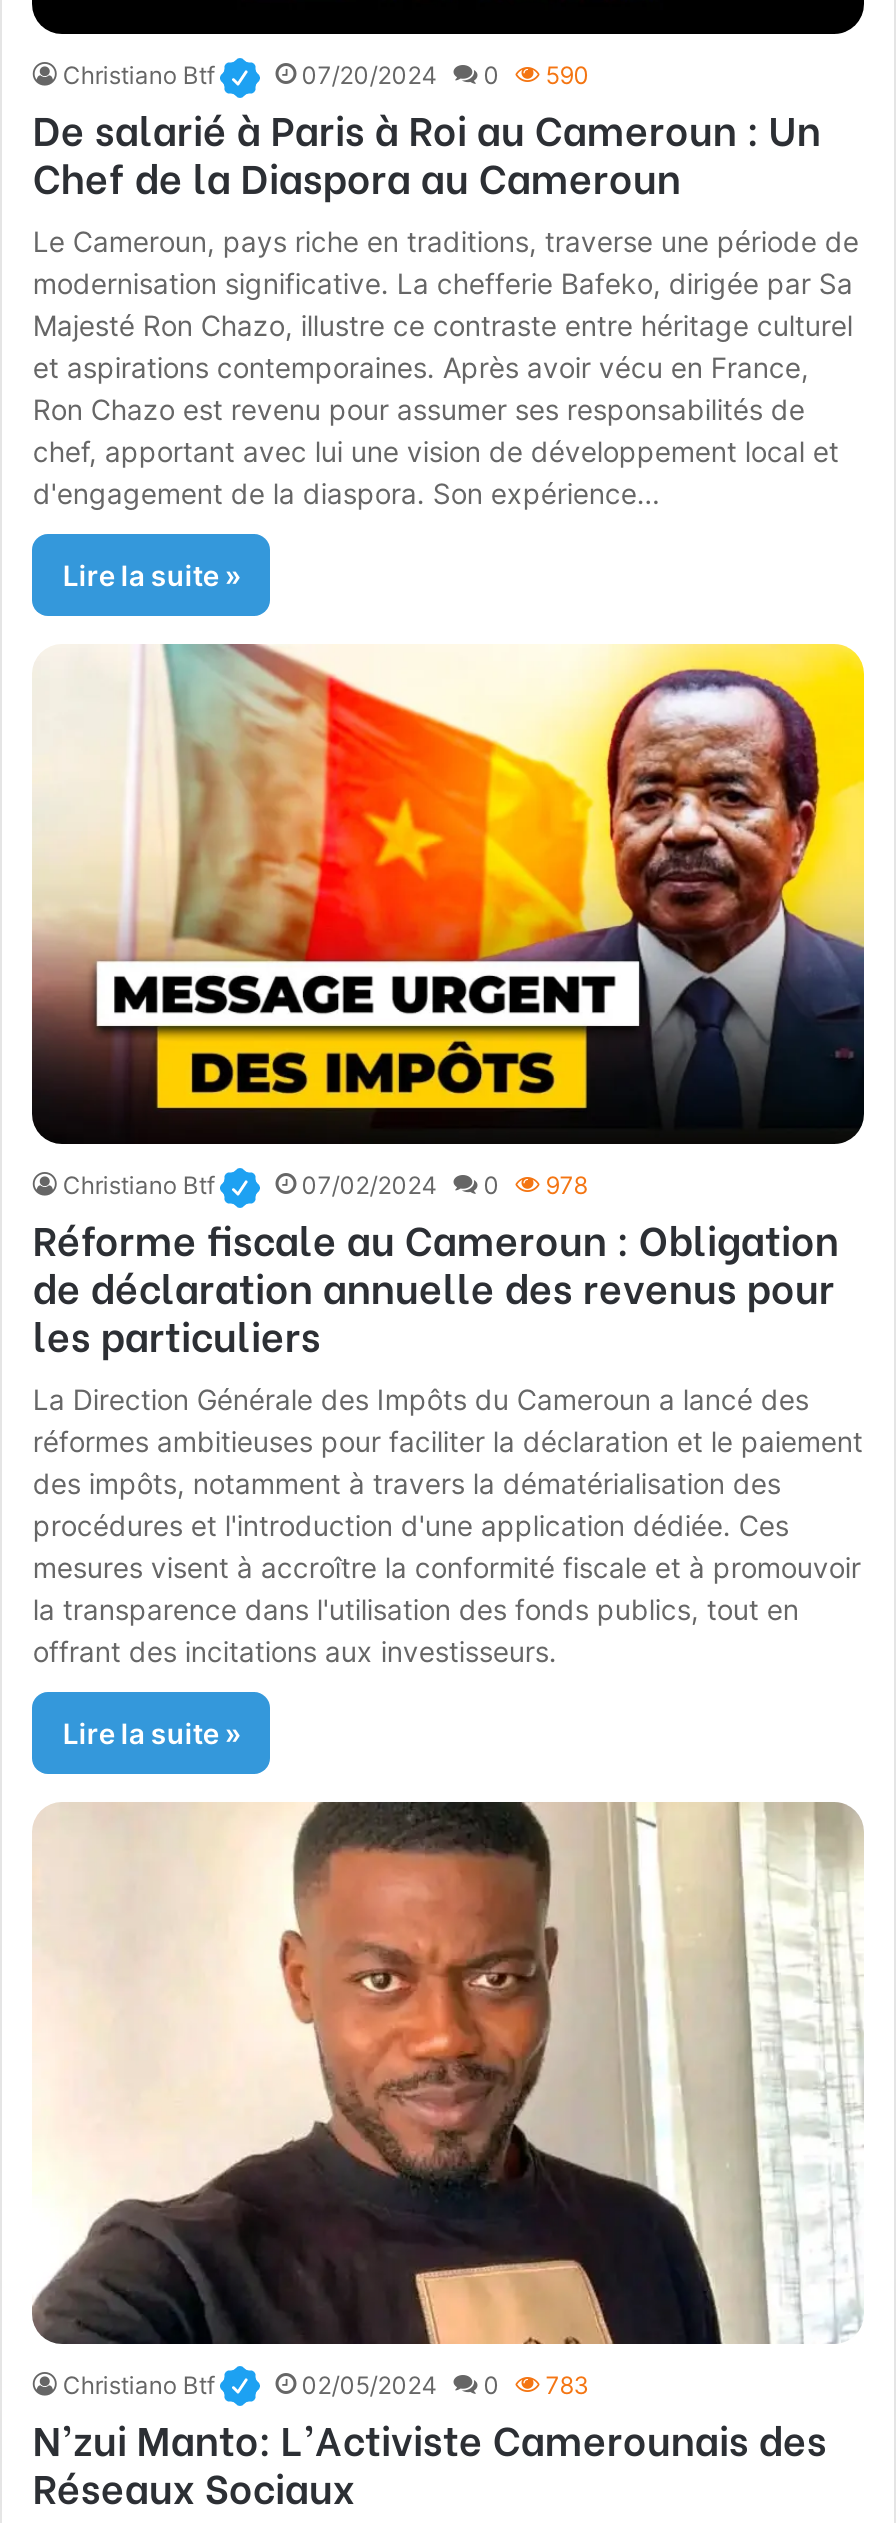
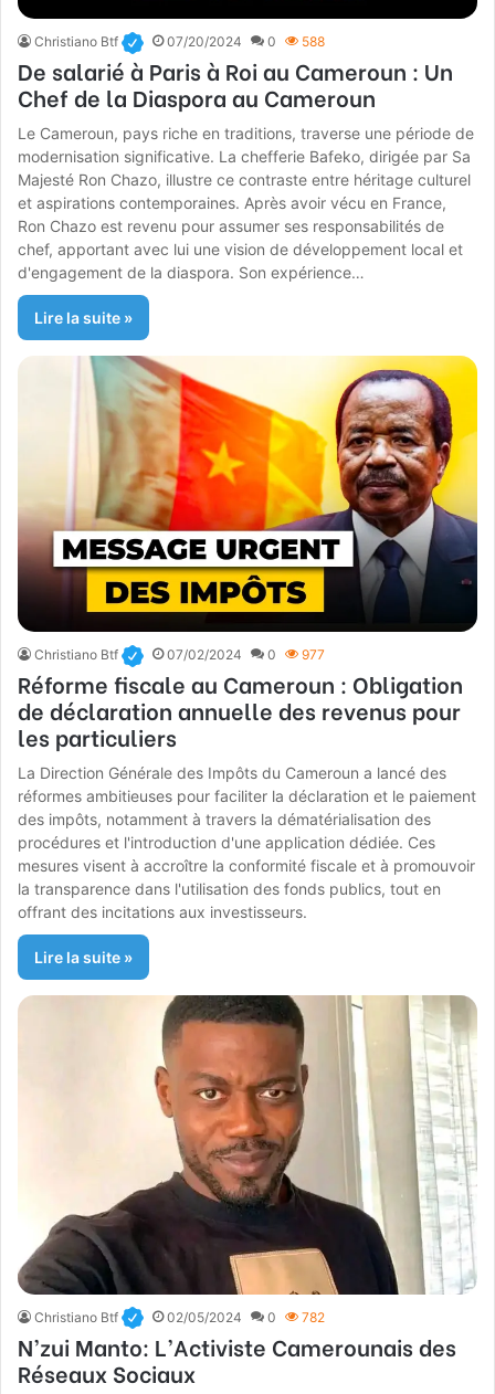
- 07/20/2024 0 590
+ 07/20/2024 0 588

- 07/02/2024 0 978
+ 07/02/2024 0 977

- 02/05/2024 0 783
+ 02/05/2024 0 782
